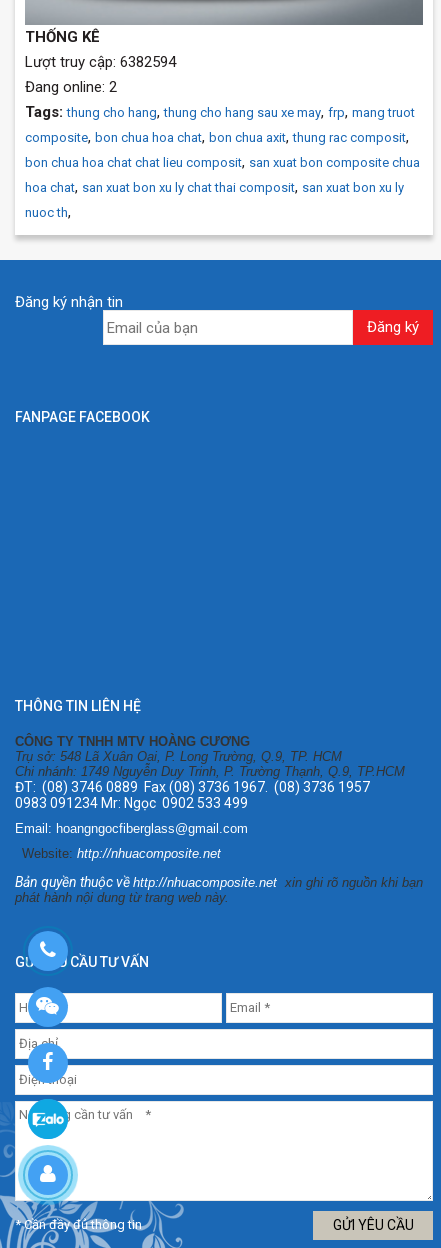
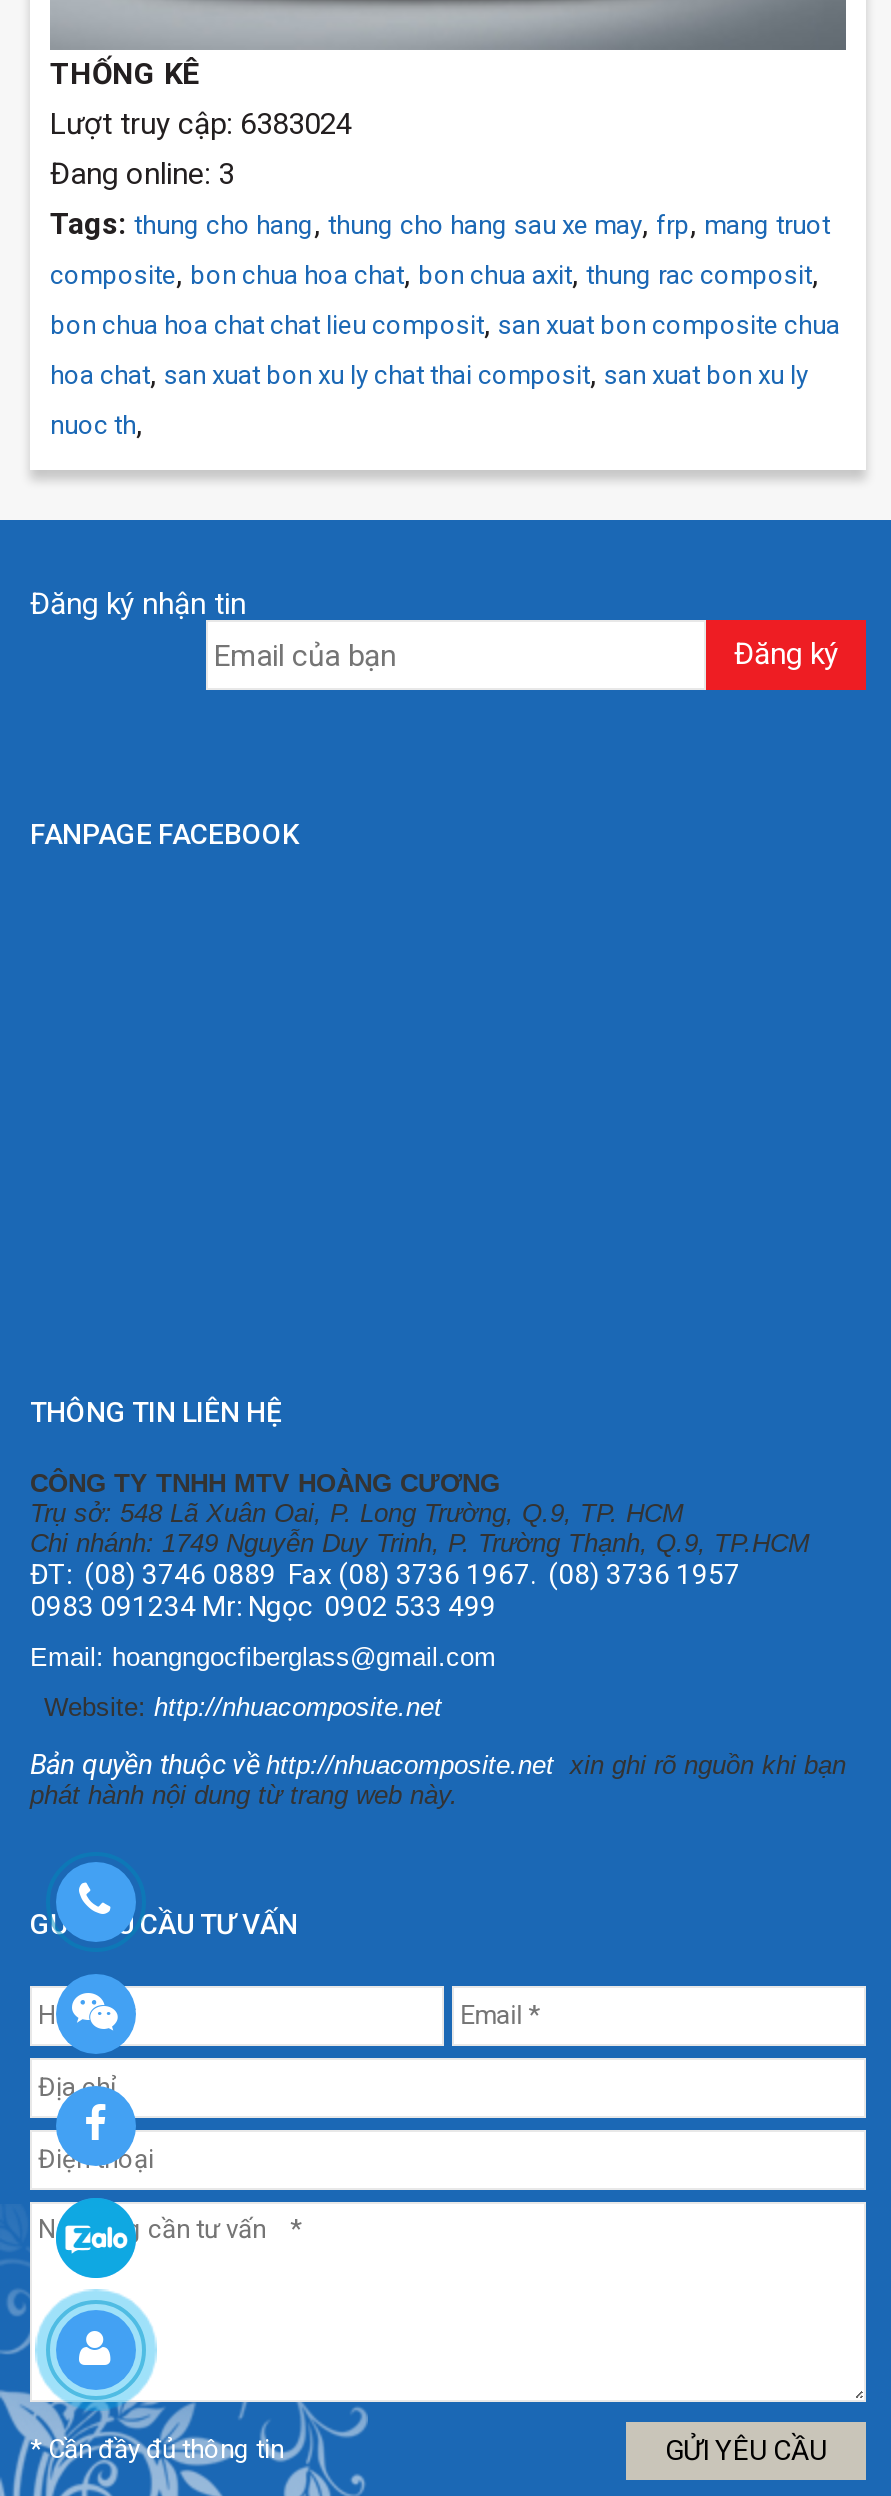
- Lượt truy cập: 6382594
+ Lượt truy cập: 6383024

- Đang online: 2
+ Đang online: 3
